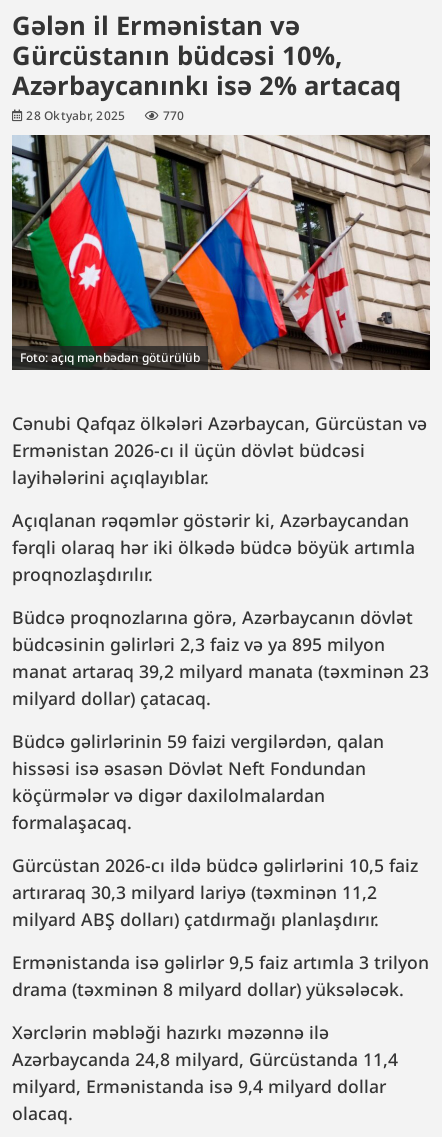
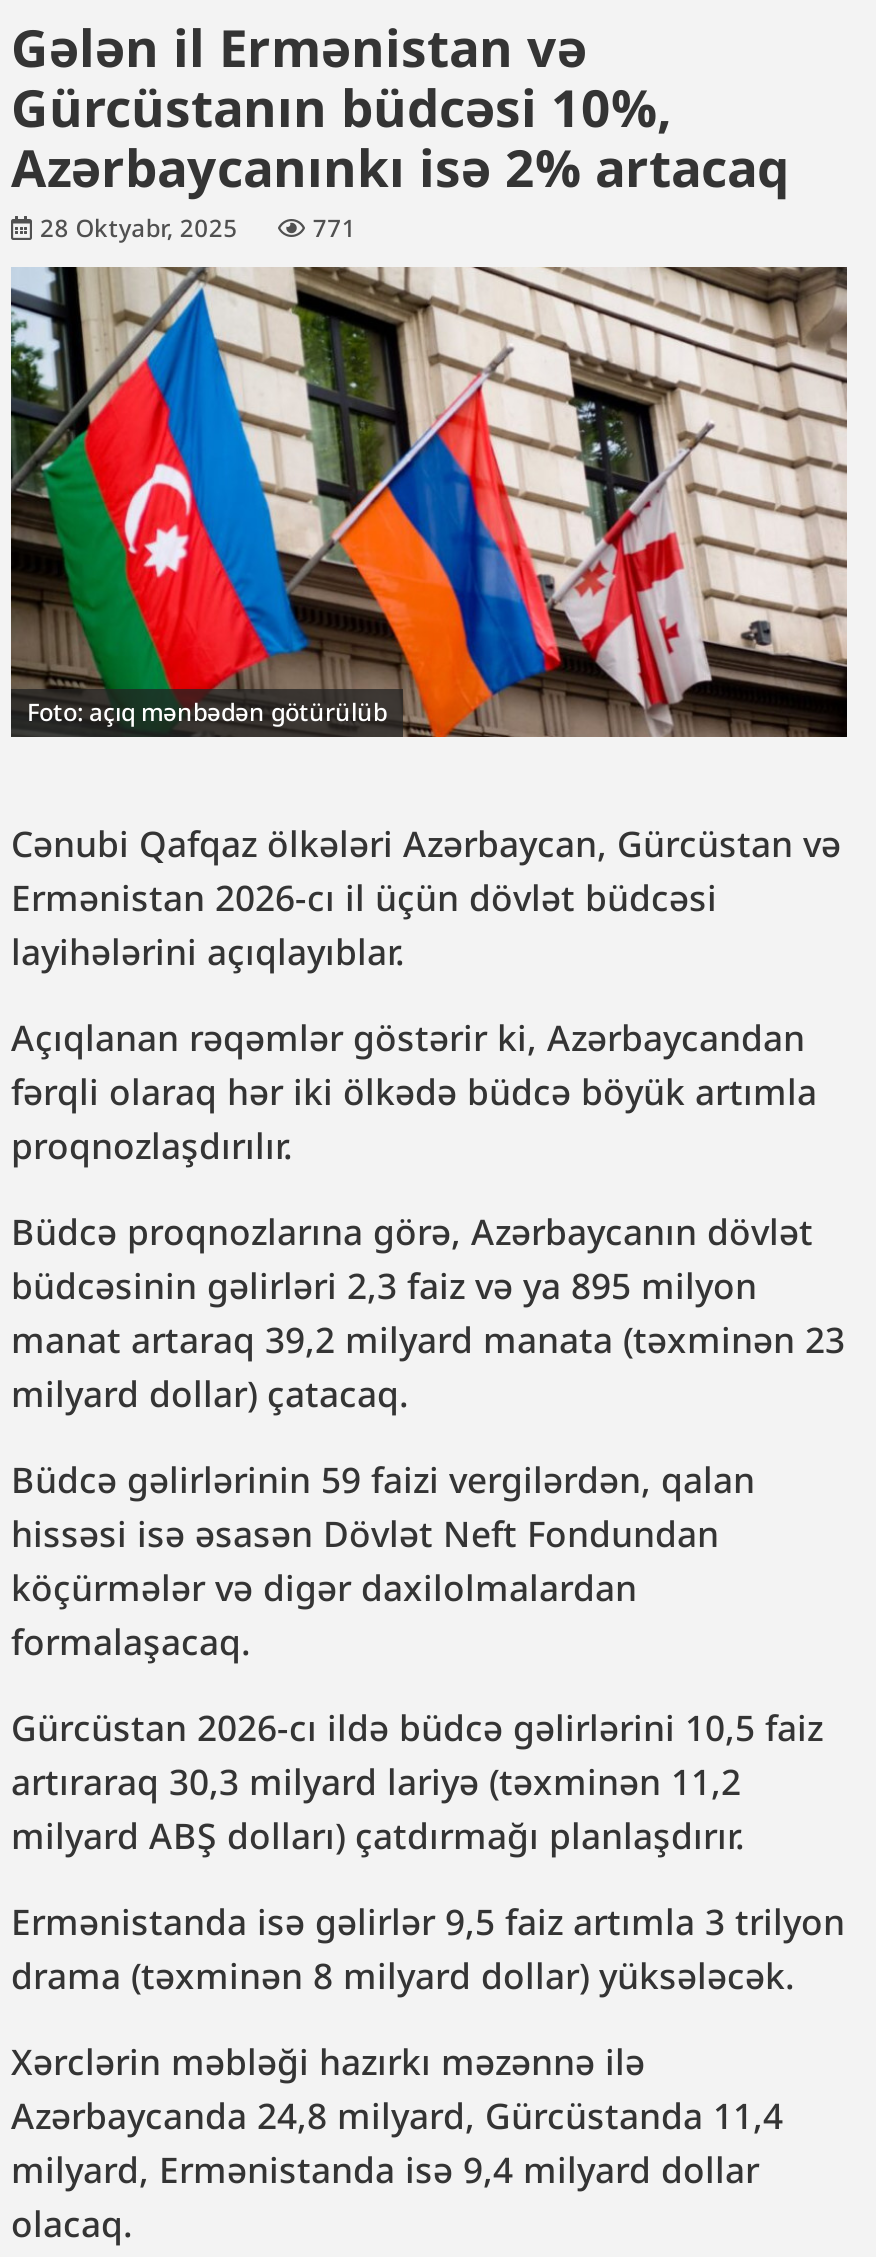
- 770
+ 771
